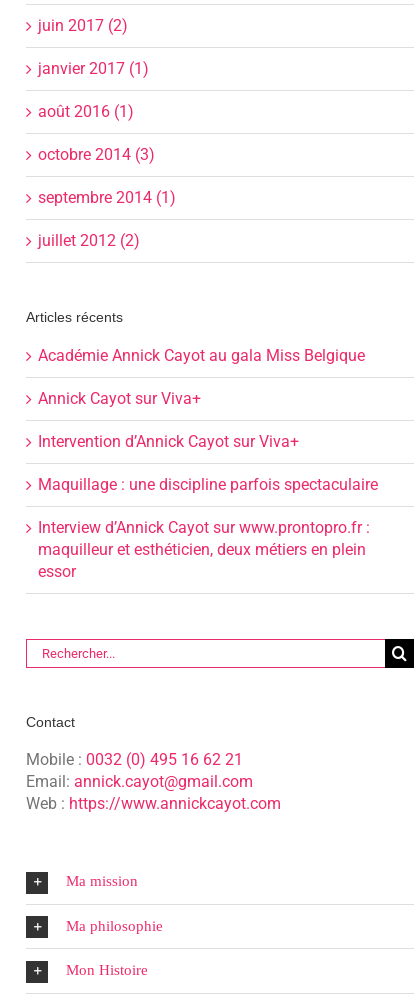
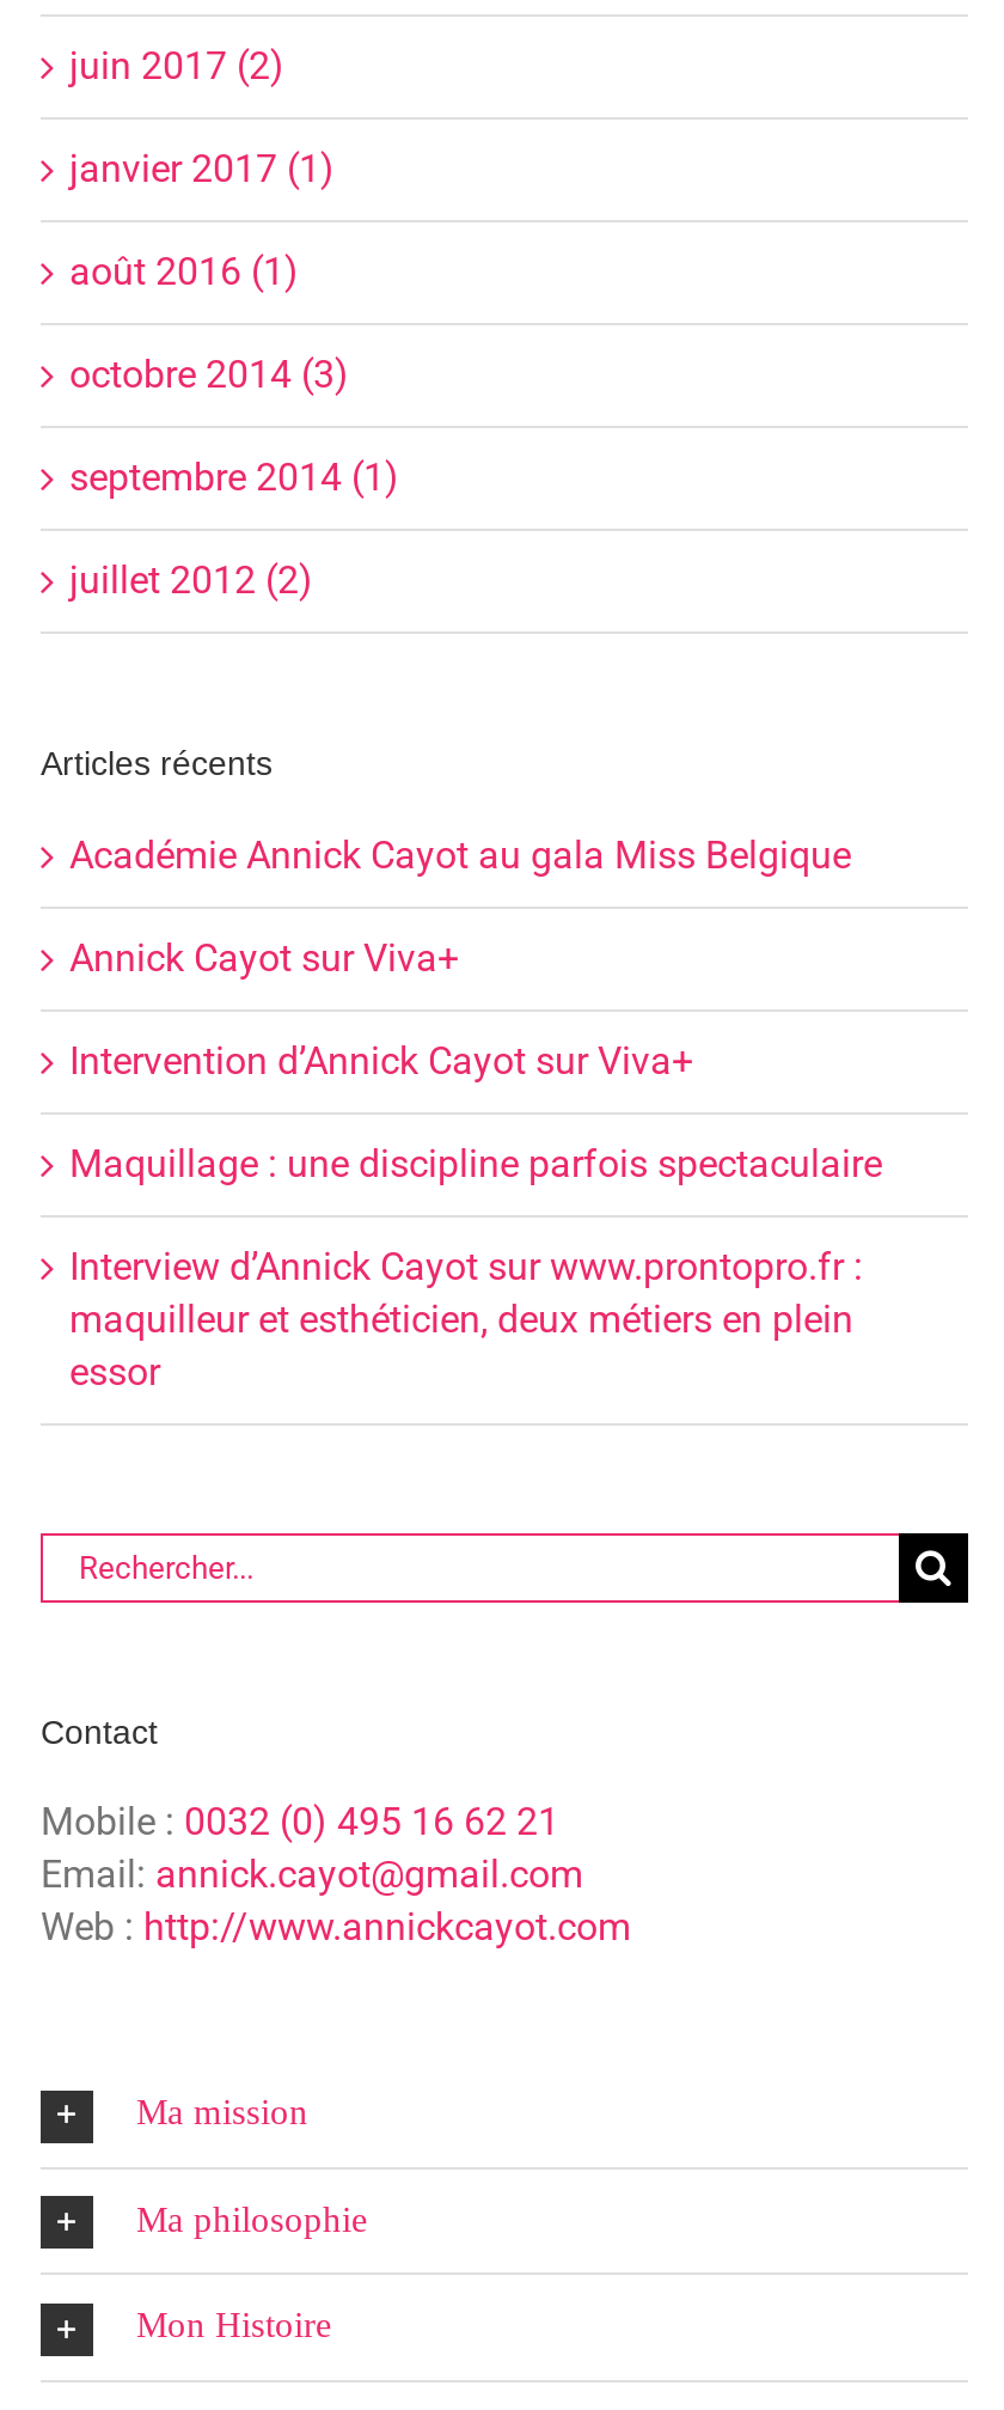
- Web : https://www.annickcayot.com
+ Web : http://www.annickcayot.com
